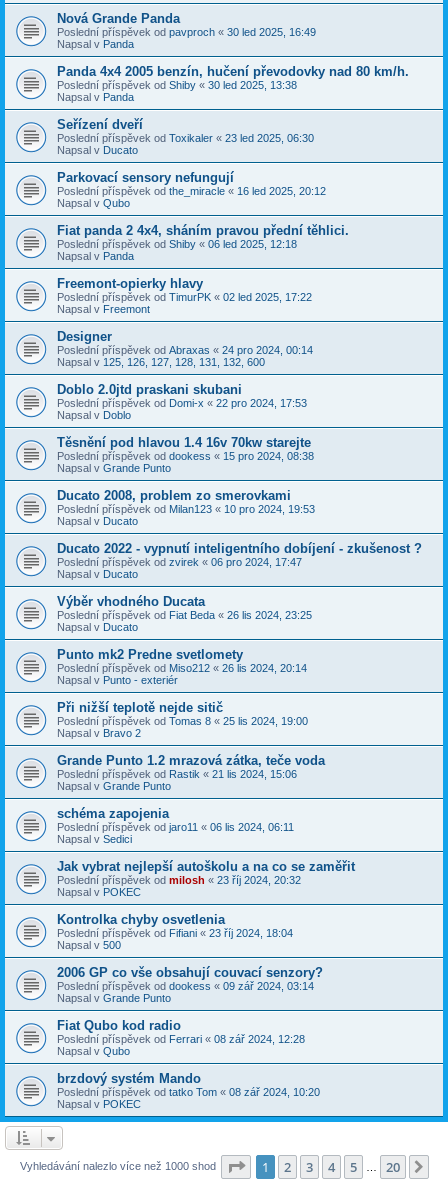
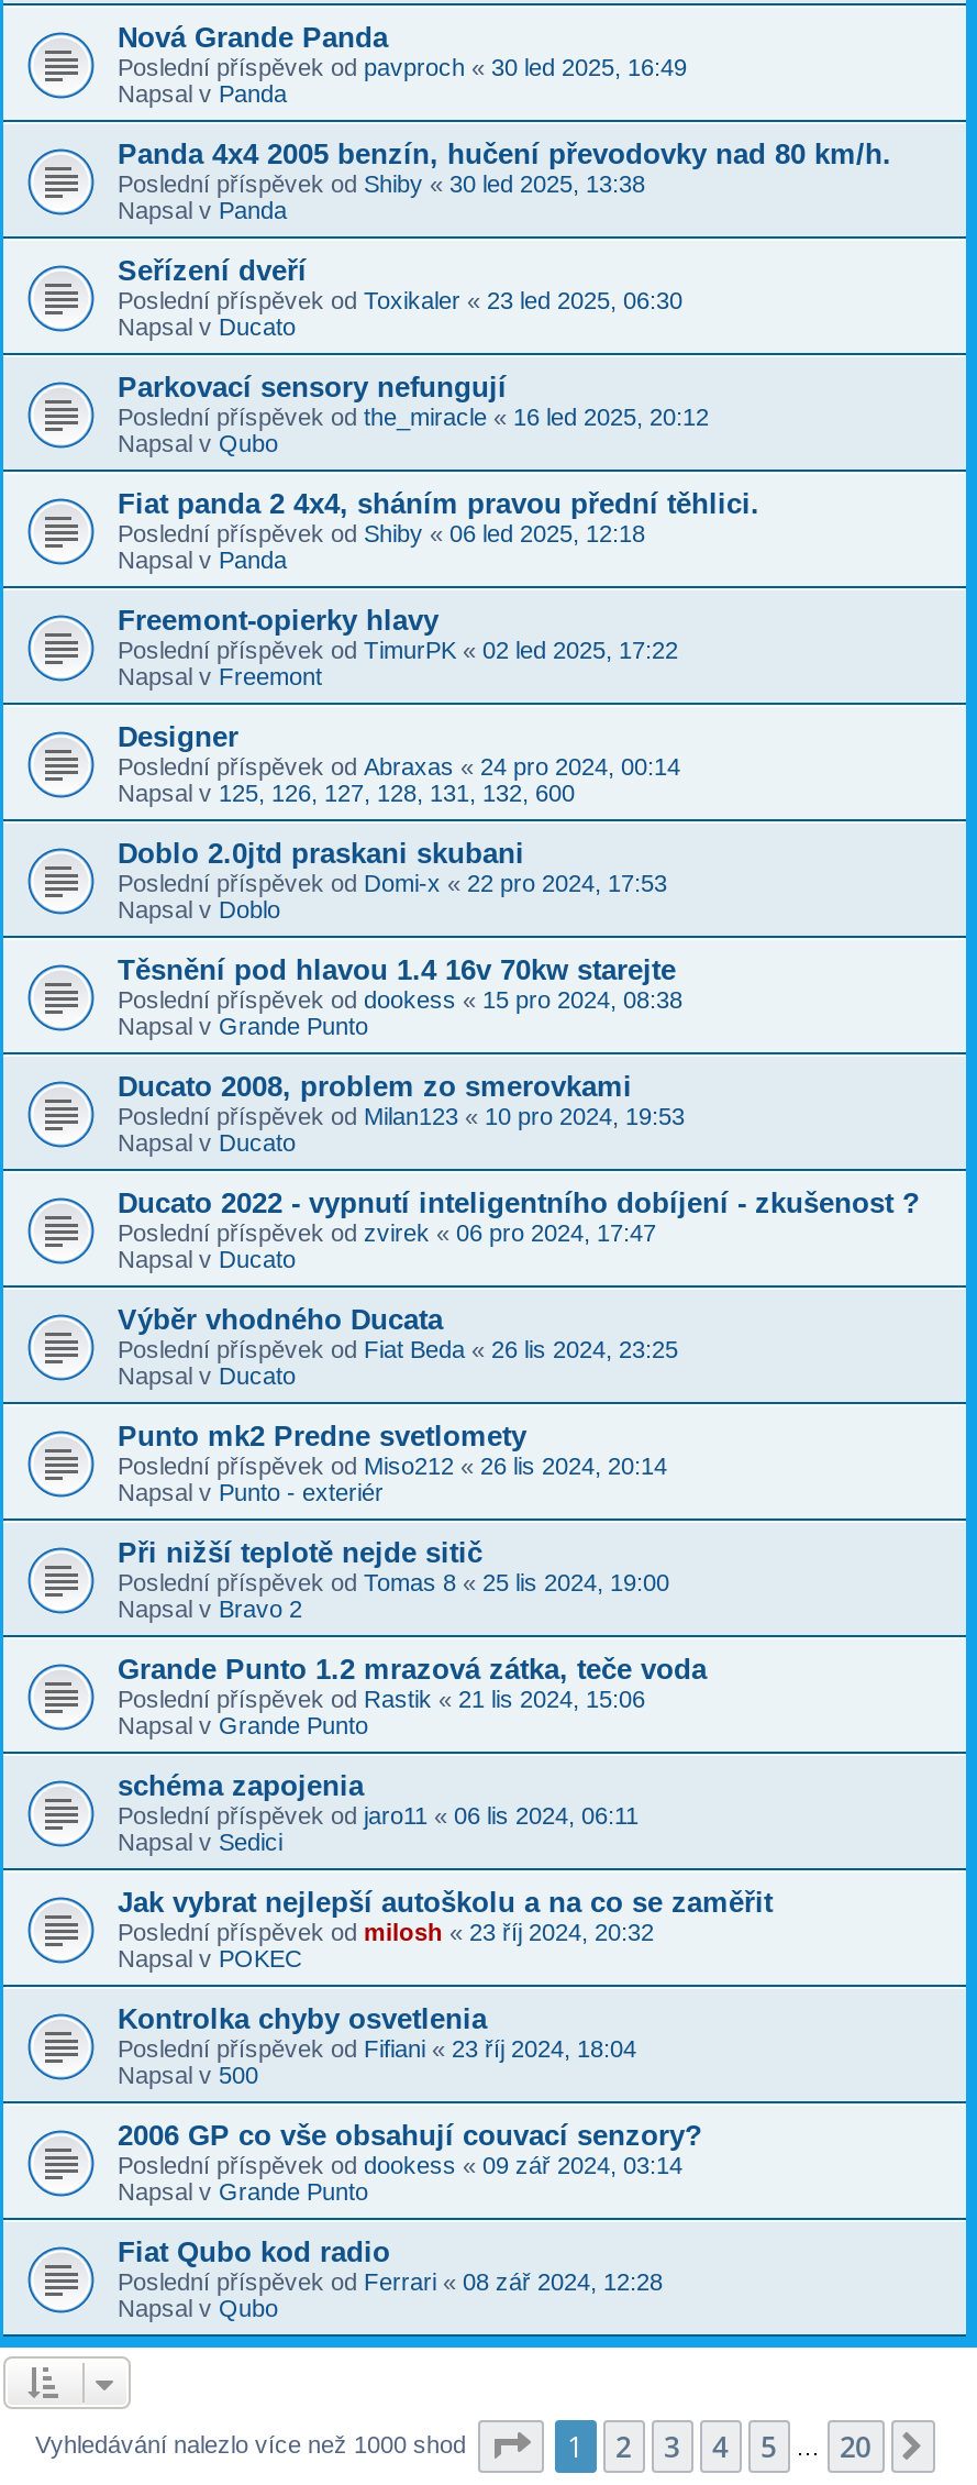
- brzdový systém Mando
- Poslední příspěvek od tatko Tom «08 zář 2024, 10:20
- Napsal v POKEC
